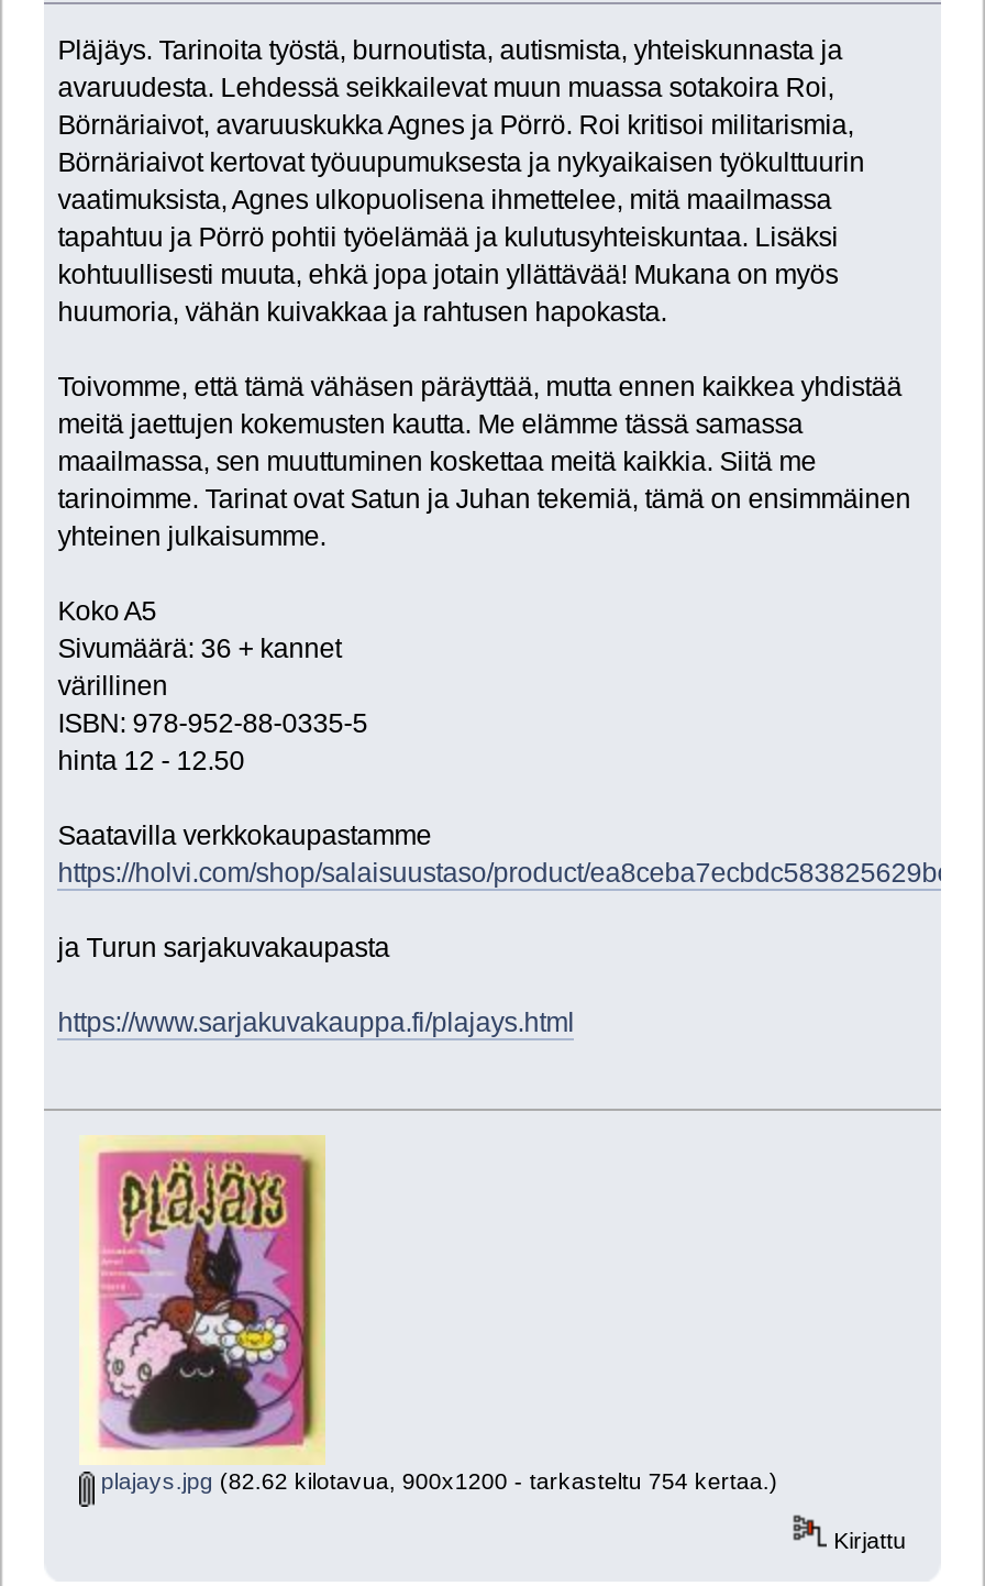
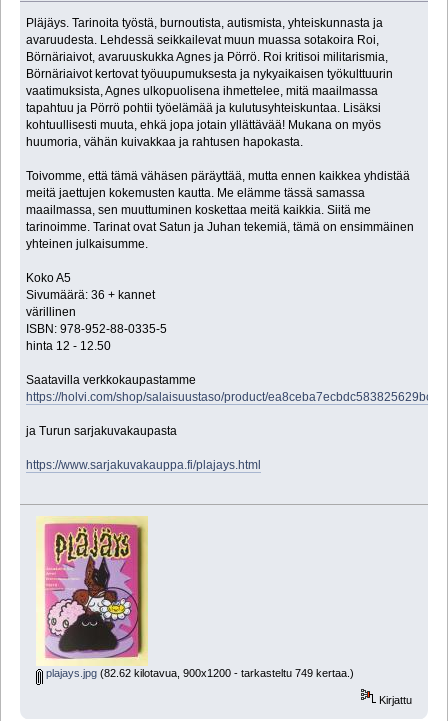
- plajays.jpg (82.62 kilotavua, 900x1200 - tarkasteltu 754 kertaa.)
+ plajays.jpg (82.62 kilotavua, 900x1200 - tarkasteltu 749 kertaa.)
